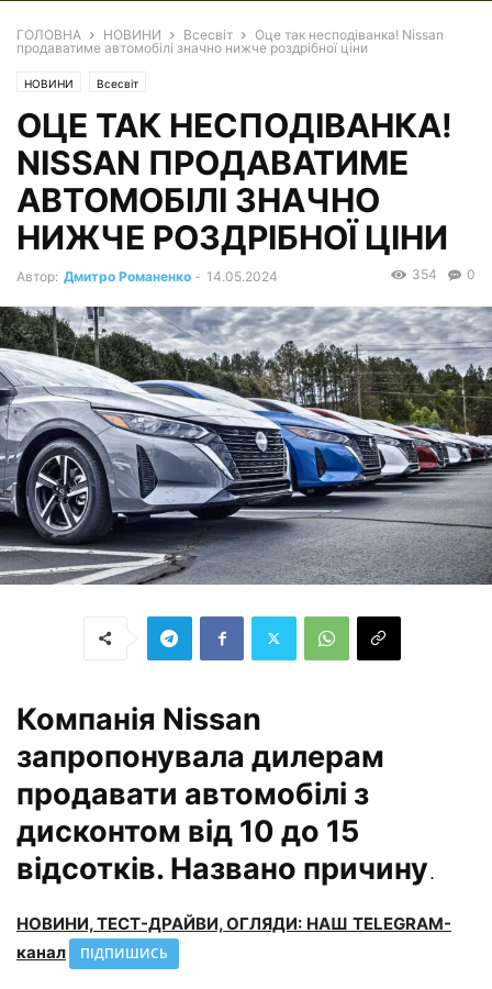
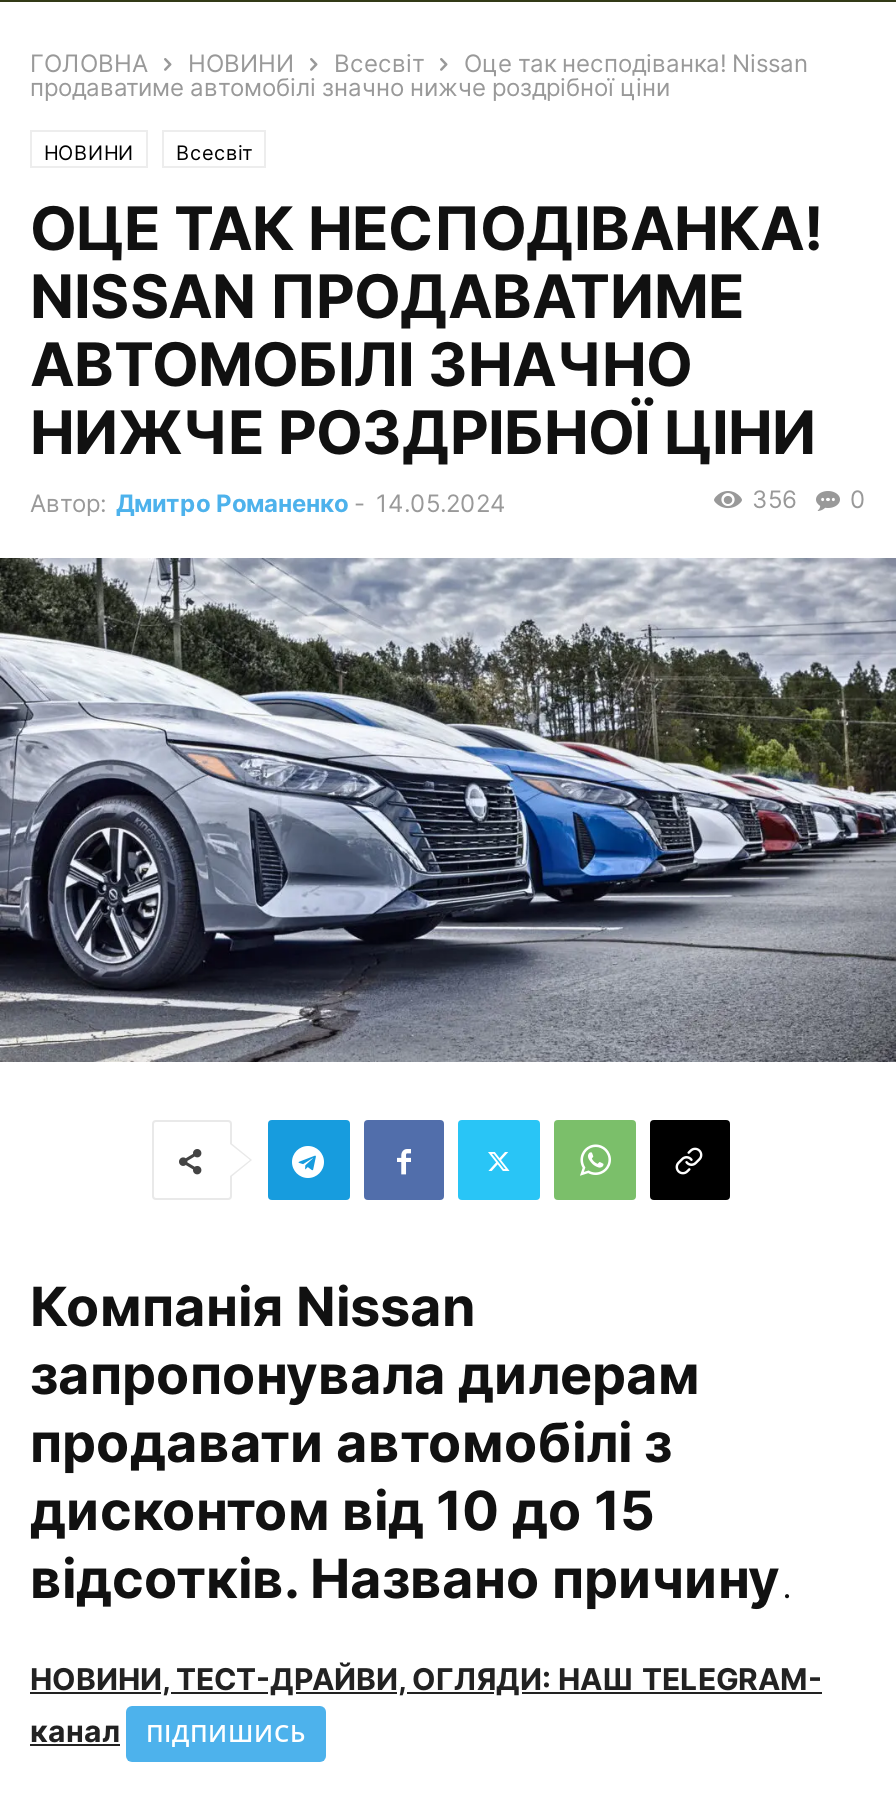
- 354 0
+ 356 0
